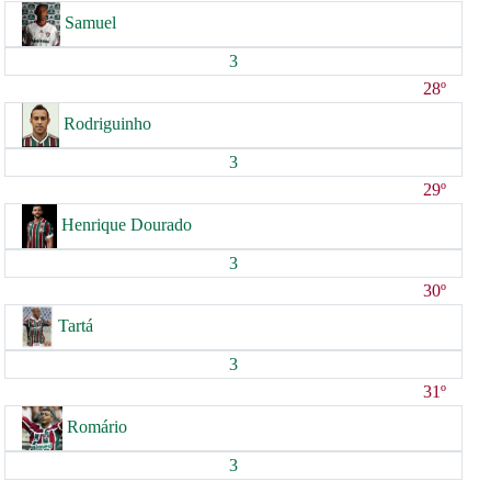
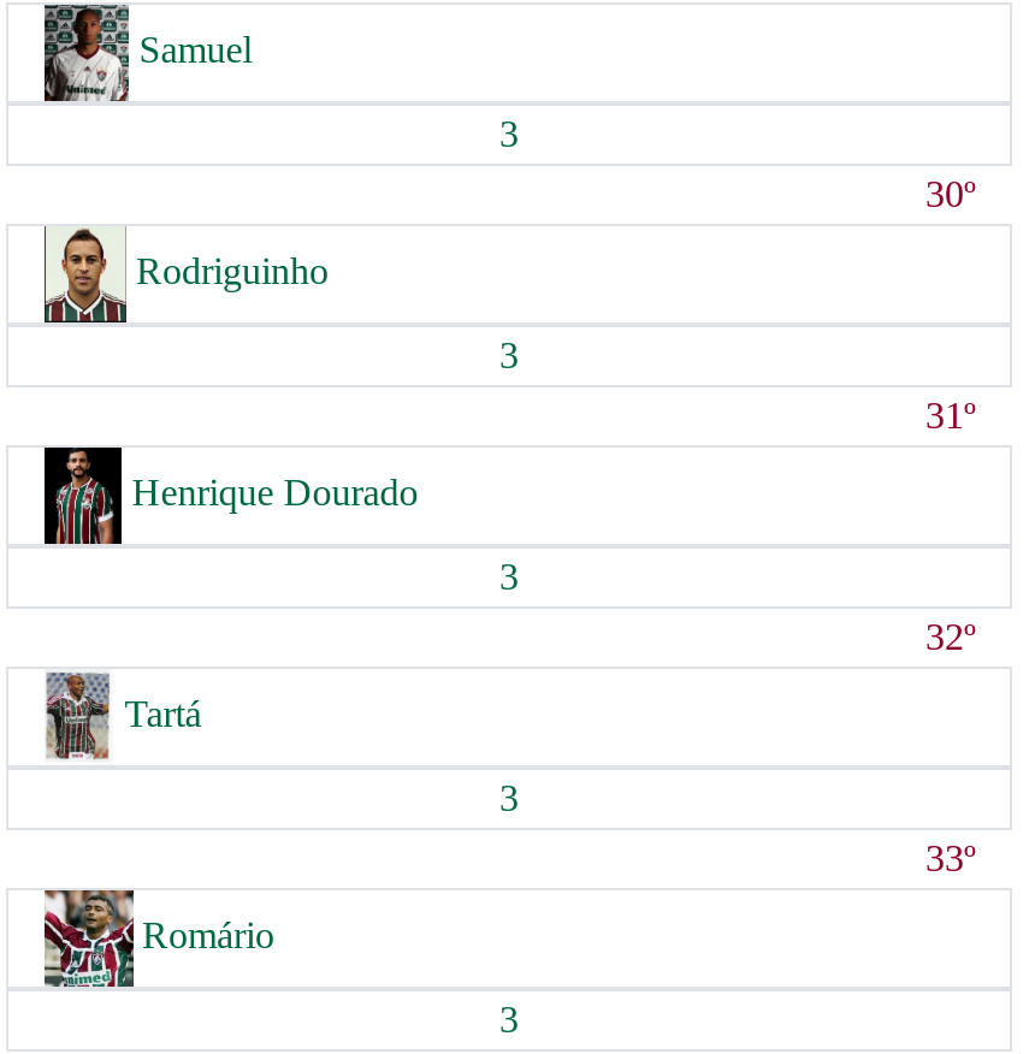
- 28º
+ 30º

- 29º
+ 31º

- 30º
+ 32º

- 31º
+ 33º
